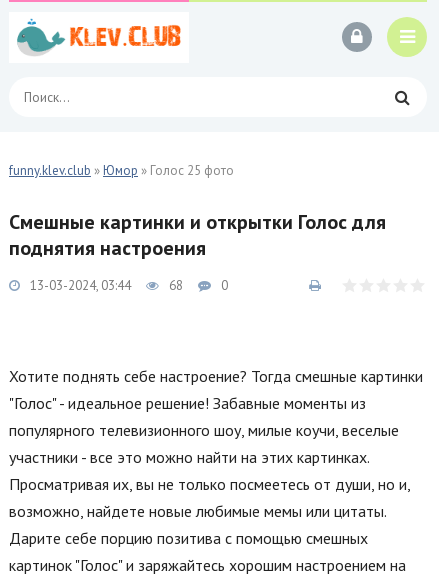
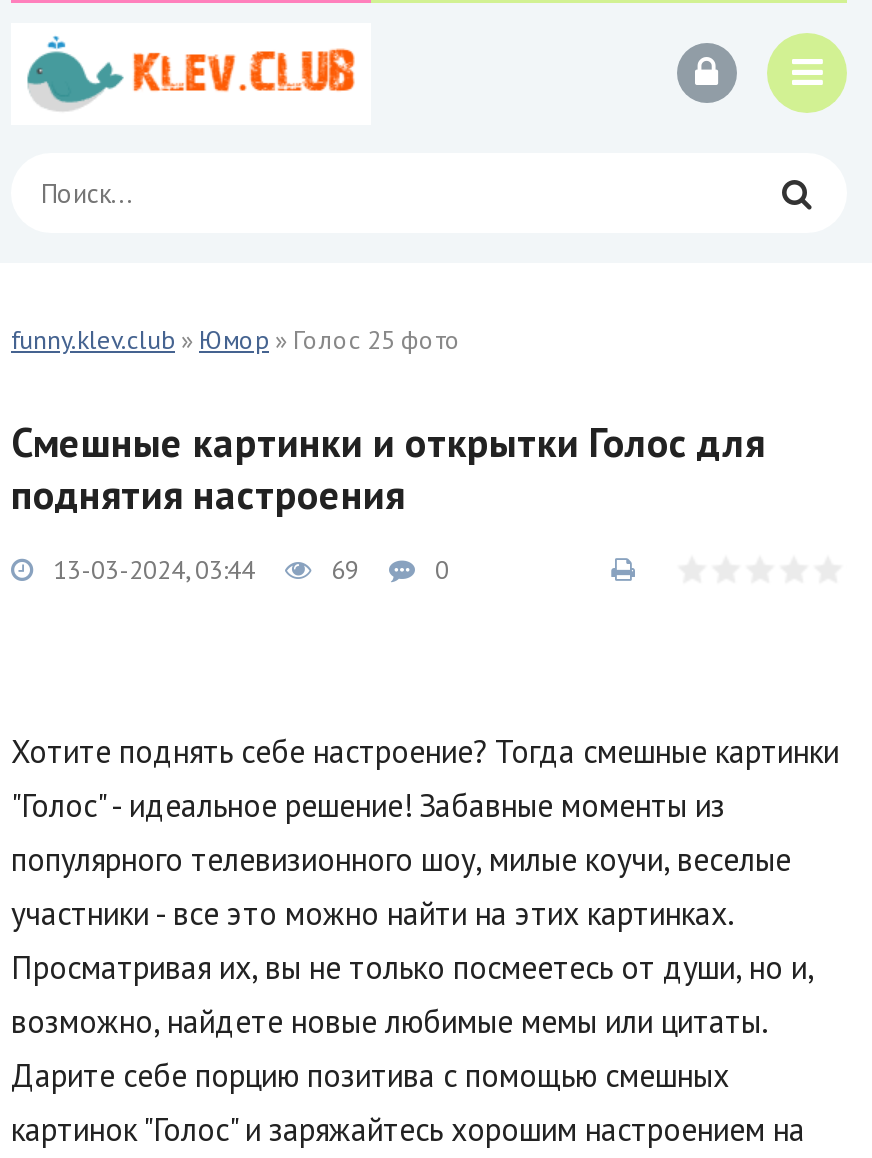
- 68
+ 69
